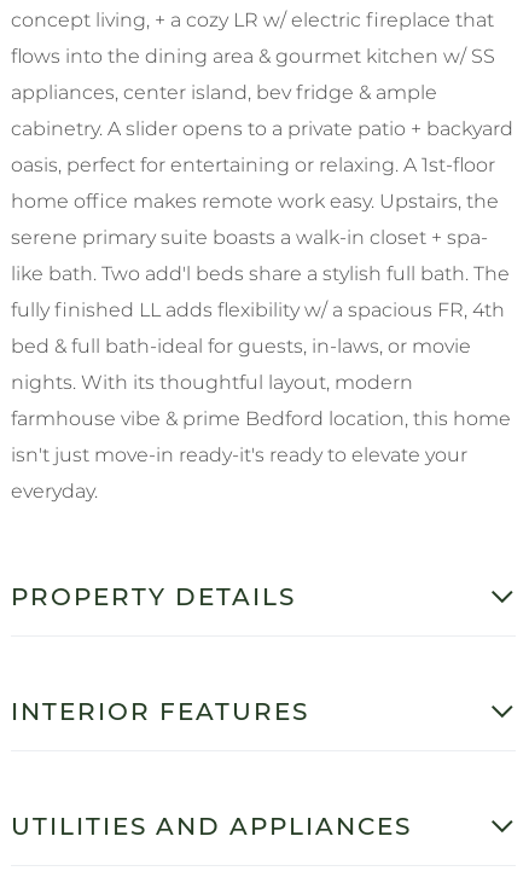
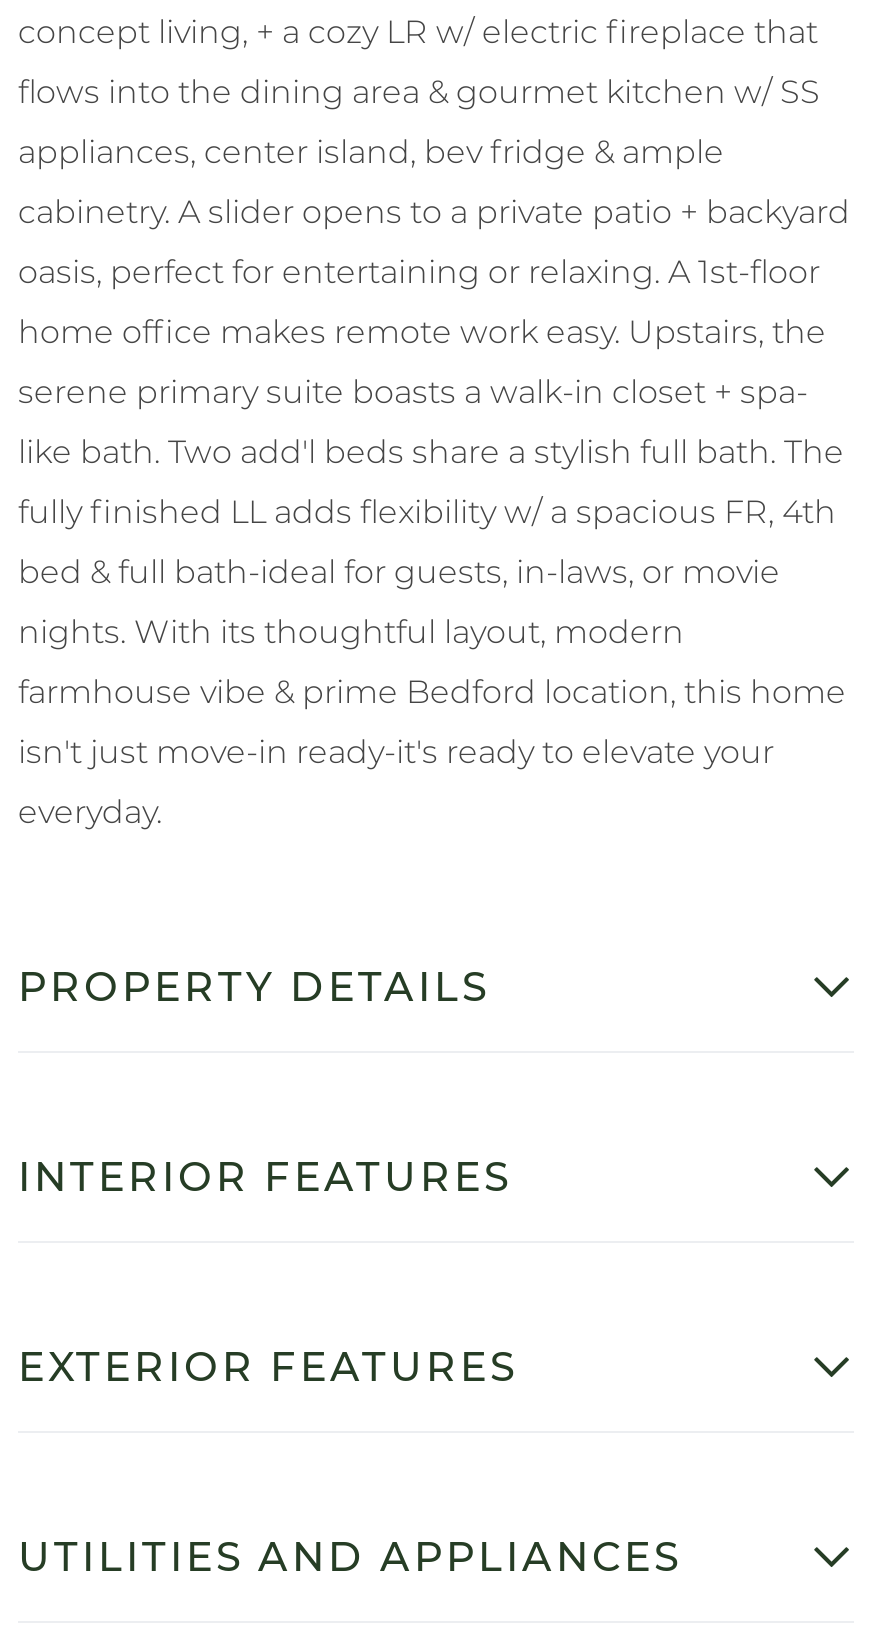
+ EXTERIOR FEATURES
